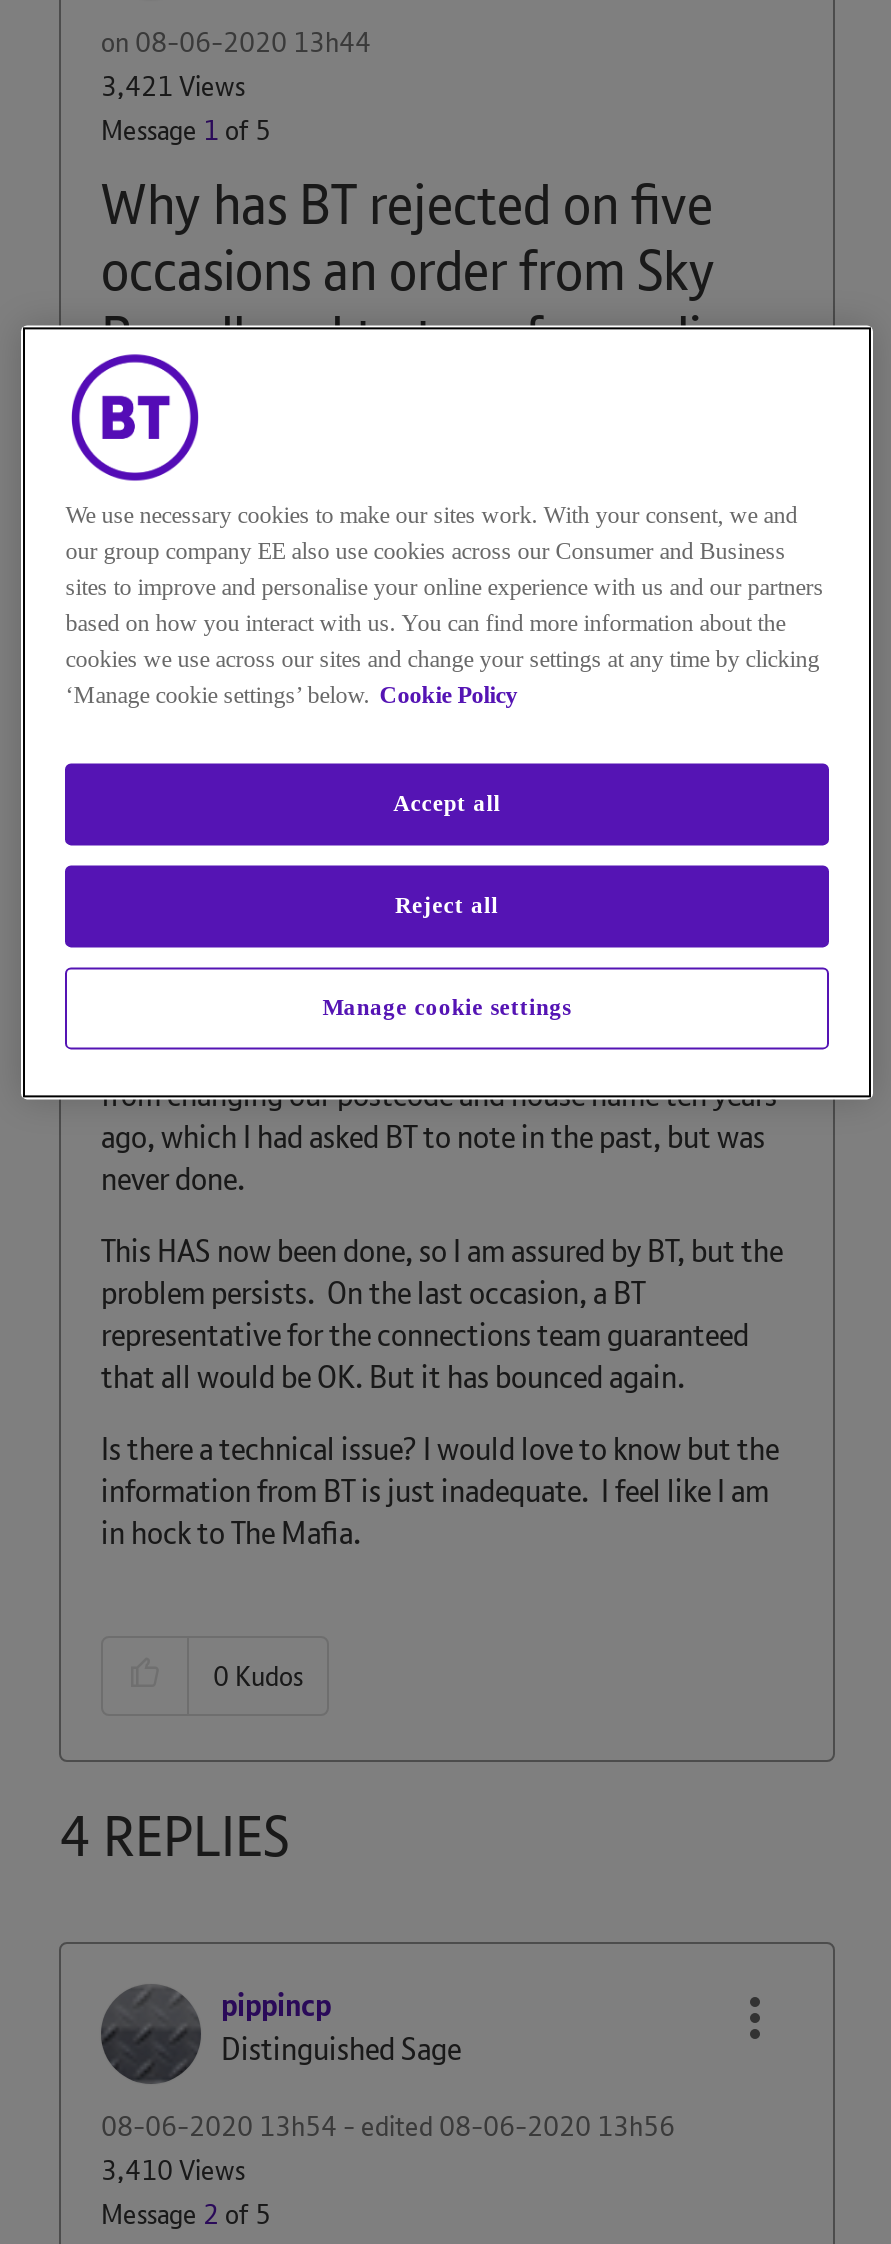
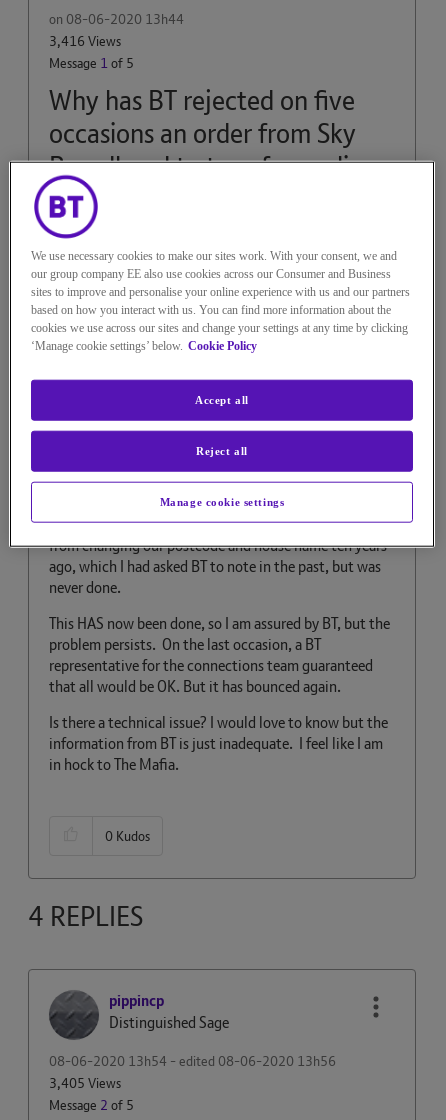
- 3,421 Views
+ 3,416 Views

- 3,410 Views
+ 3,405 Views
